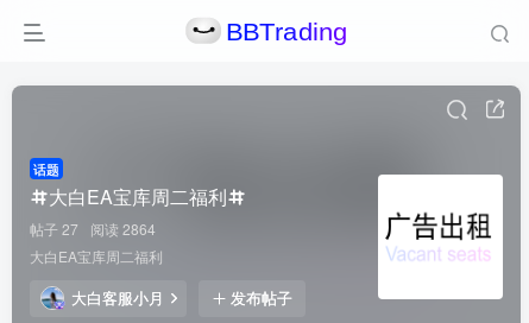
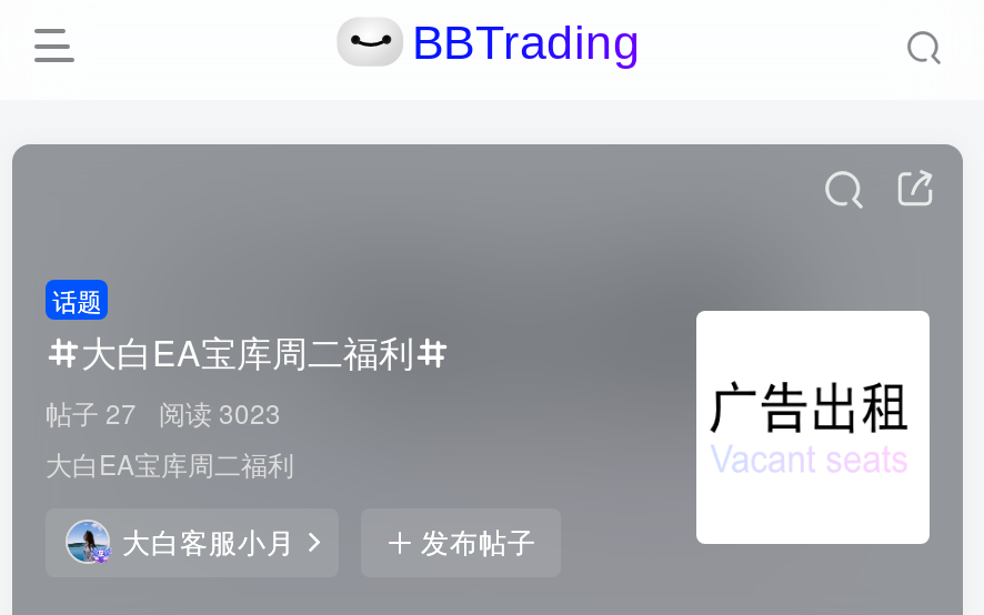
- 帖子 27 阅读 2864
+ 帖子 27 阅读 3023
